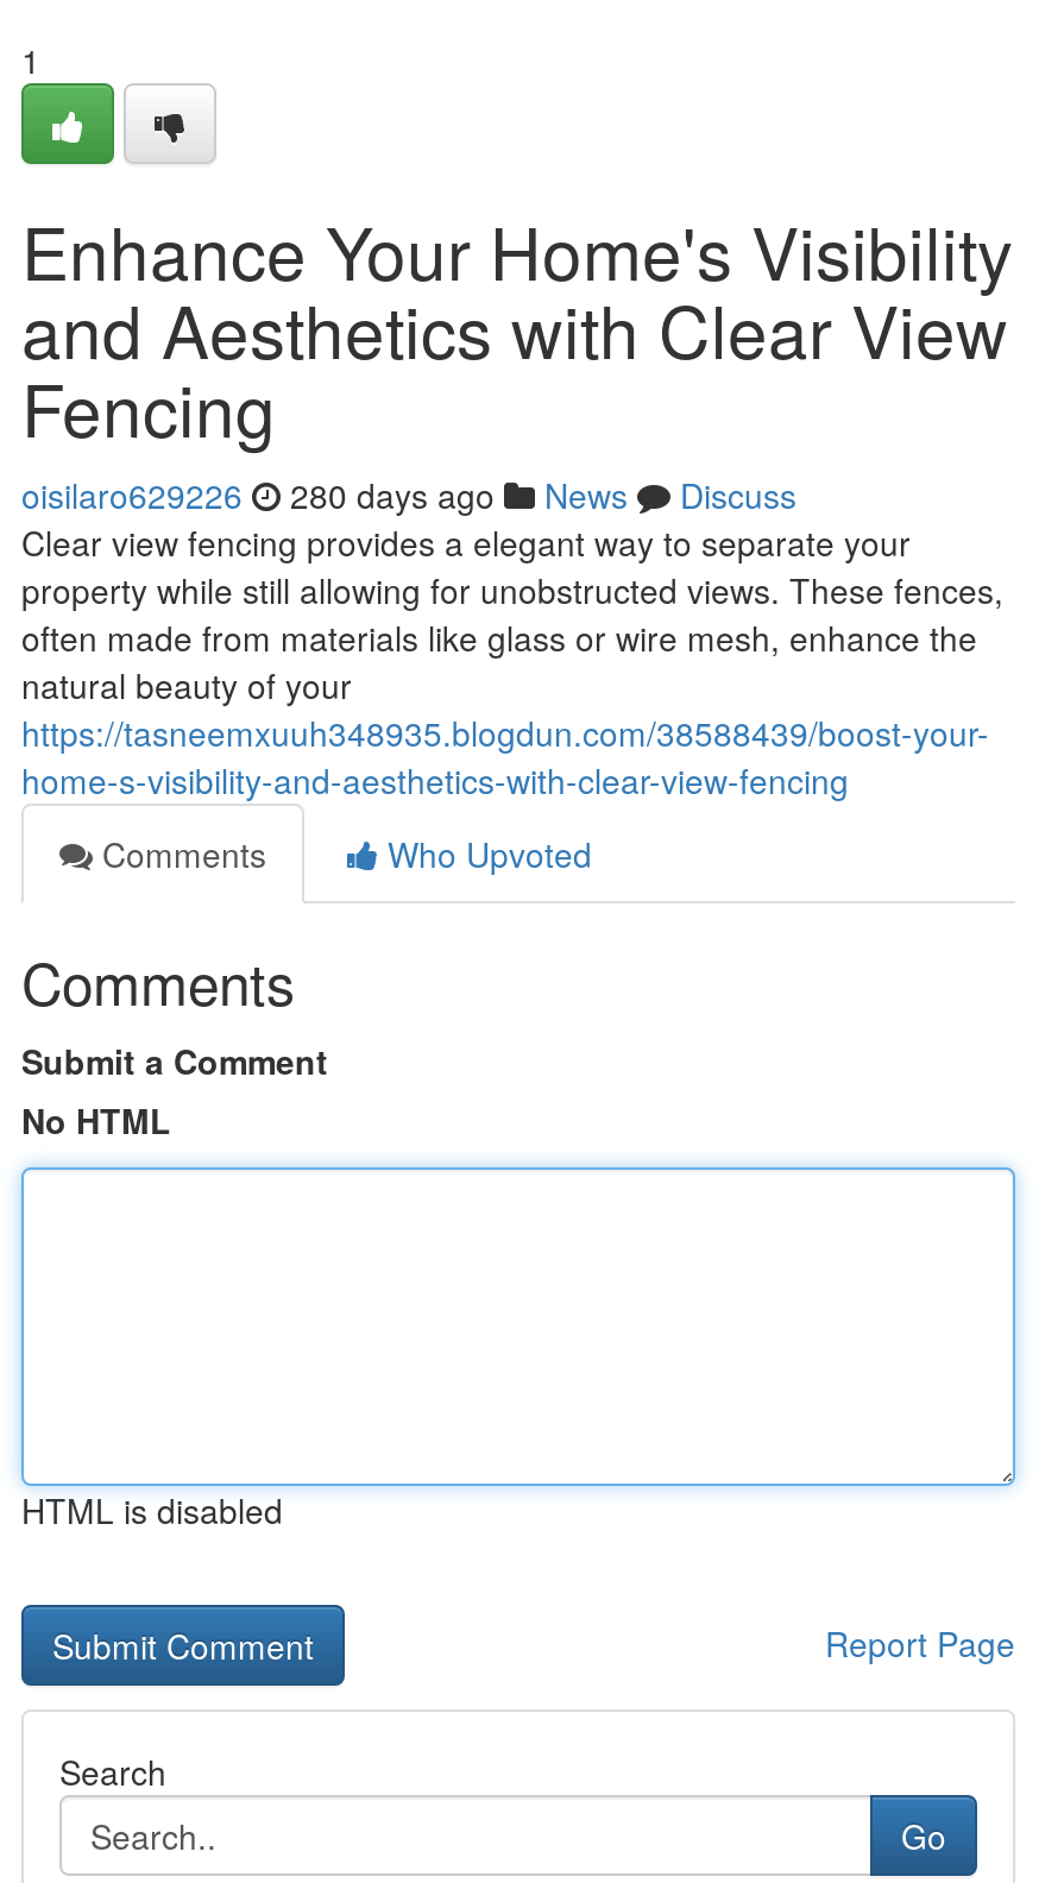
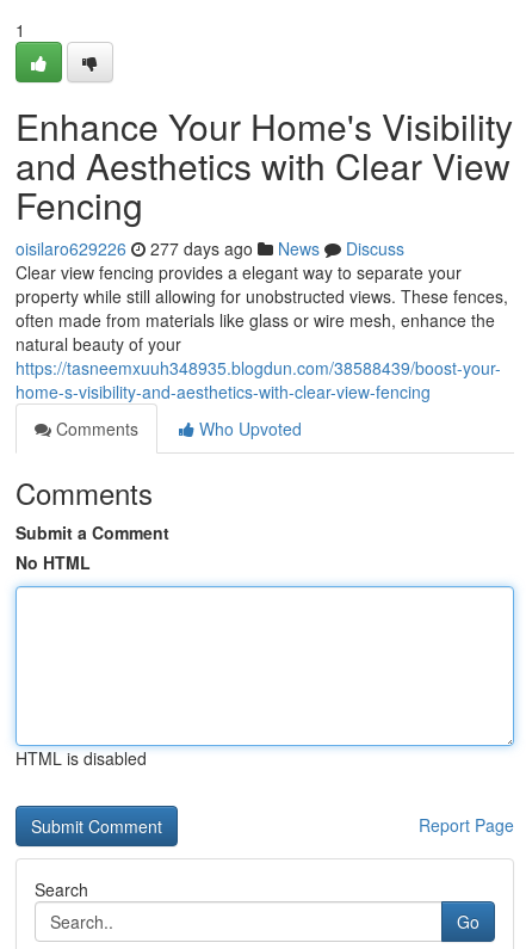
- oisilaro629226 280 days ago News Discuss
+ oisilaro629226 277 days ago News Discuss
